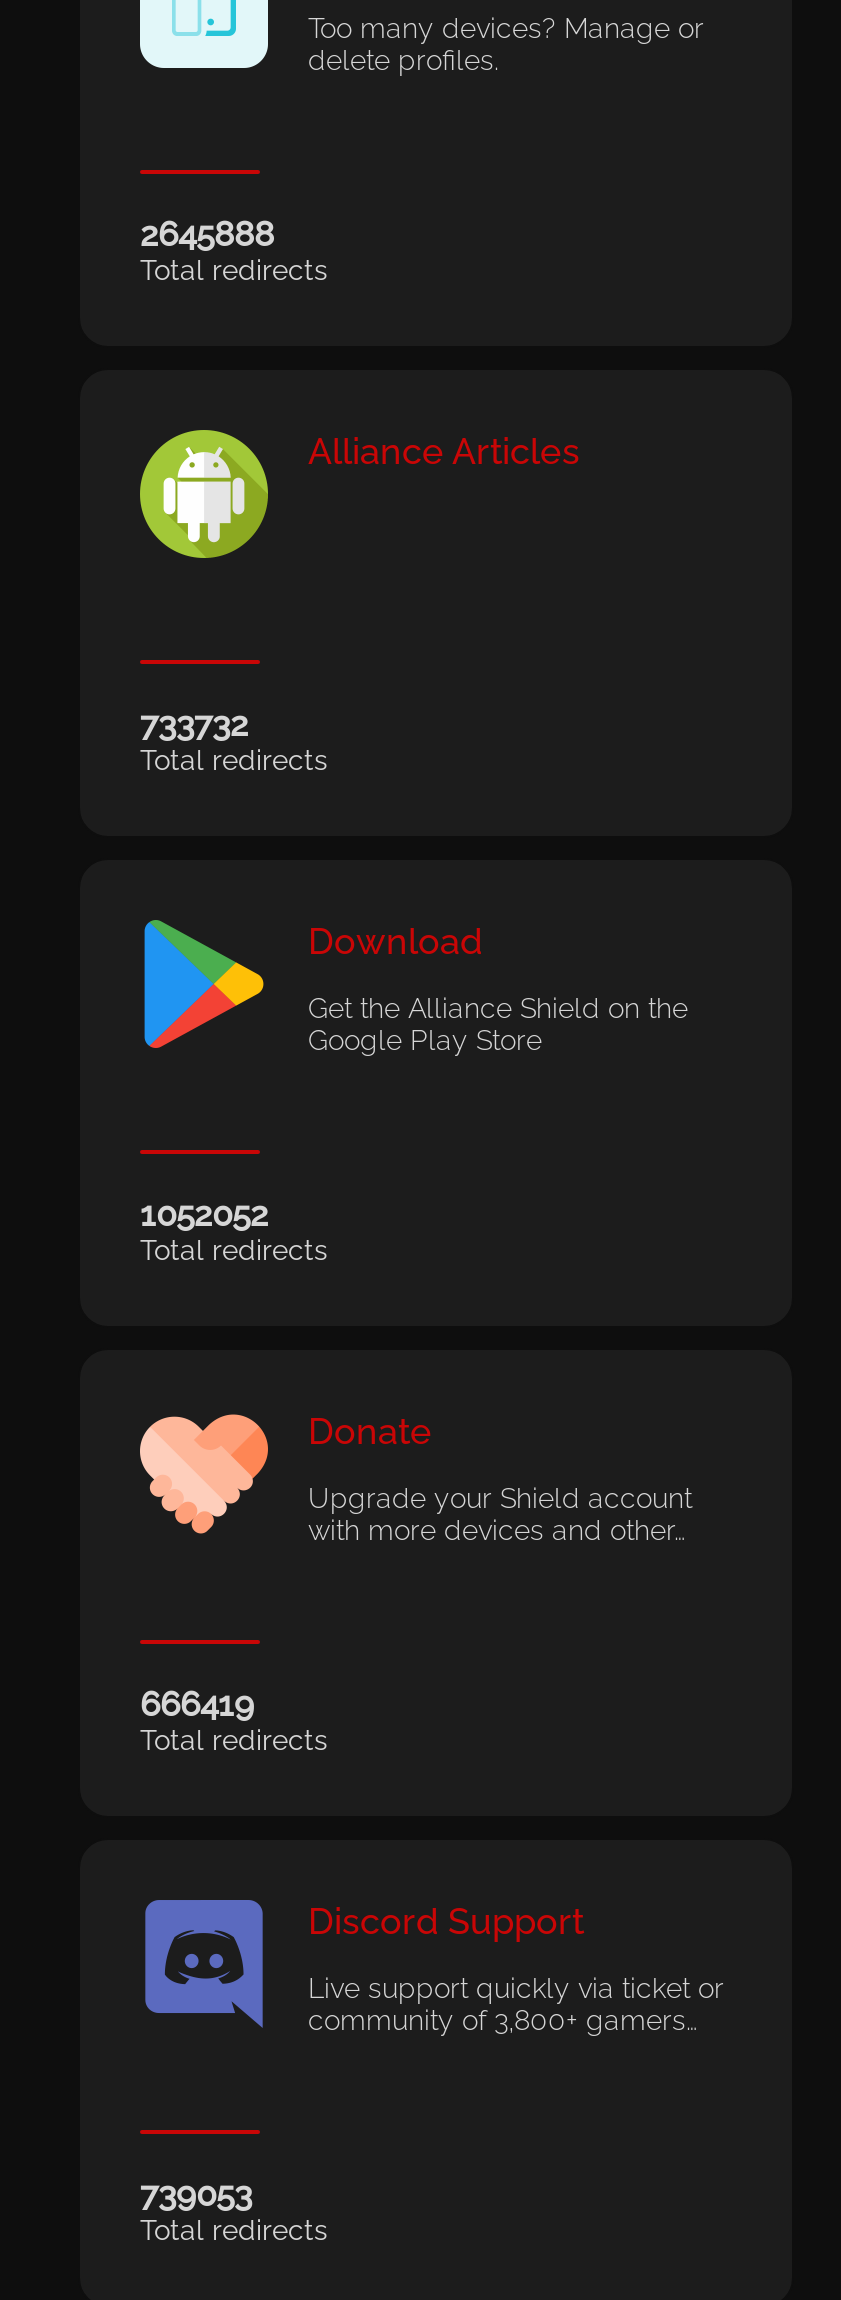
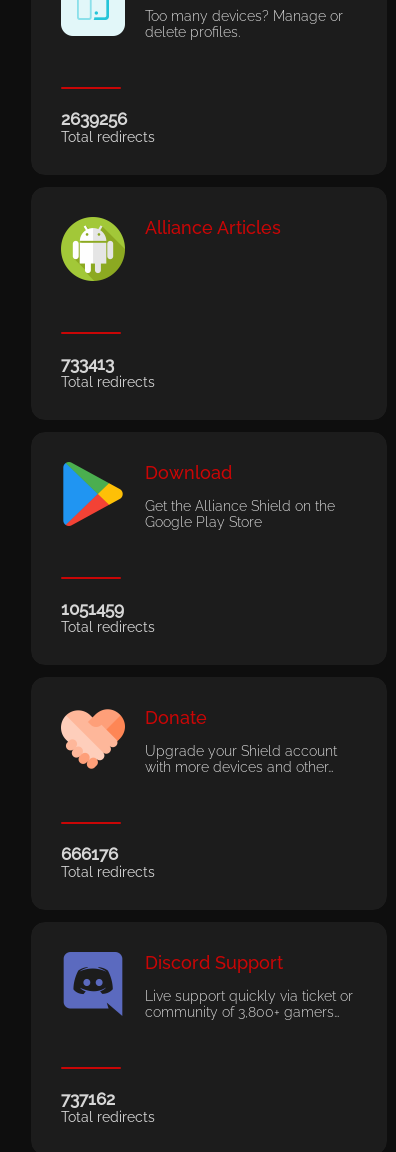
- 2645888
+ 2639256

- 733732
+ 733413

- 1052052
+ 1051459

- 666419
+ 666176

- 739053
+ 737162
